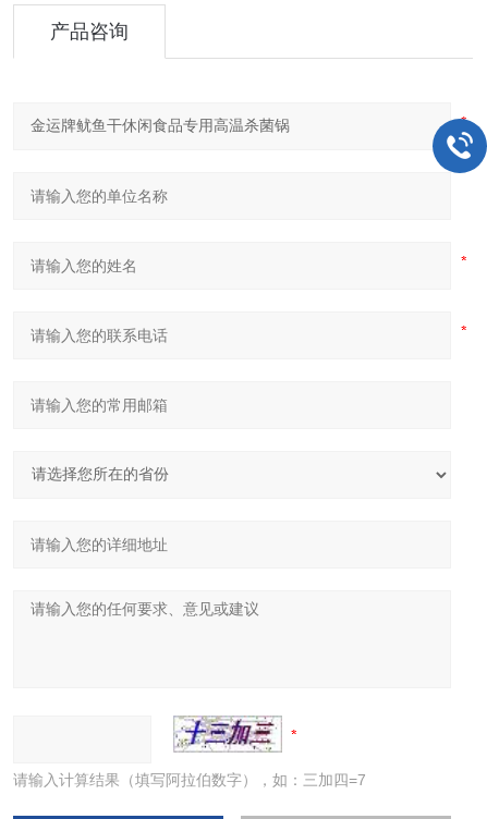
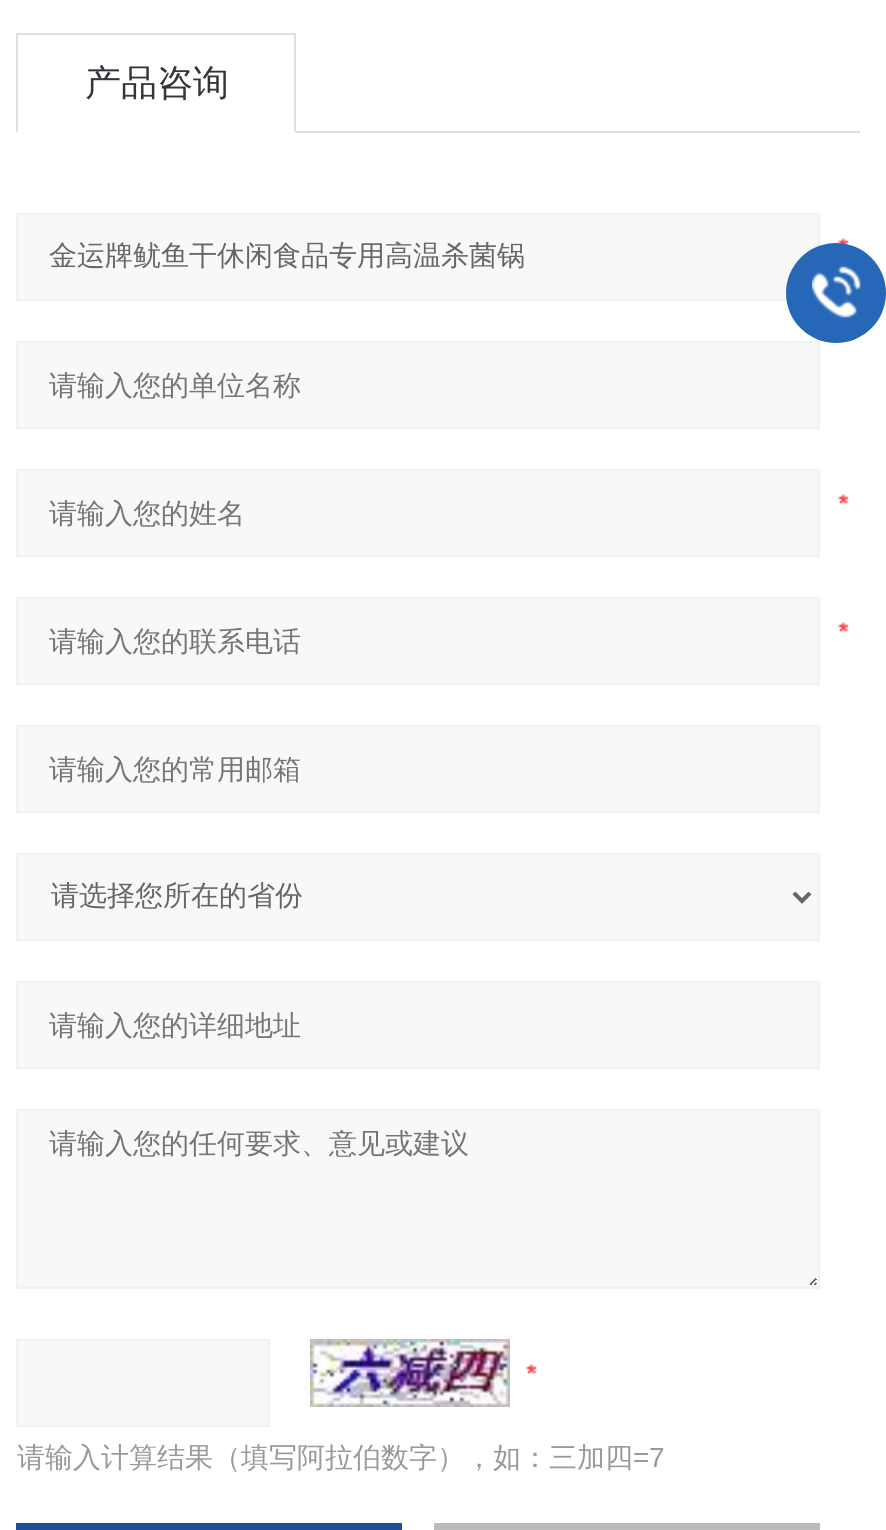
- [image]
+ [image]
